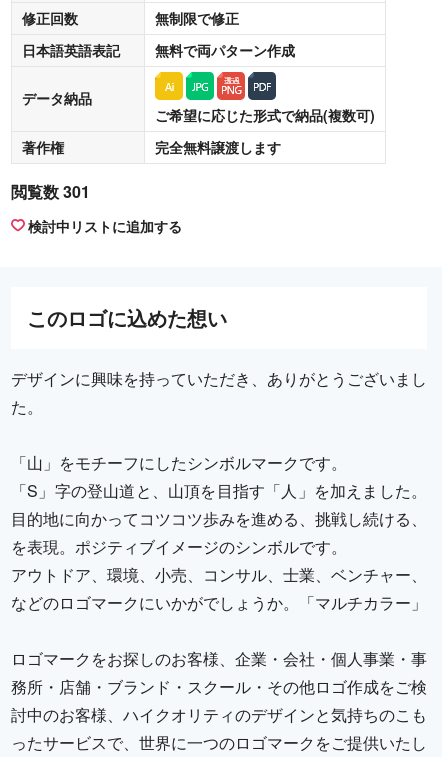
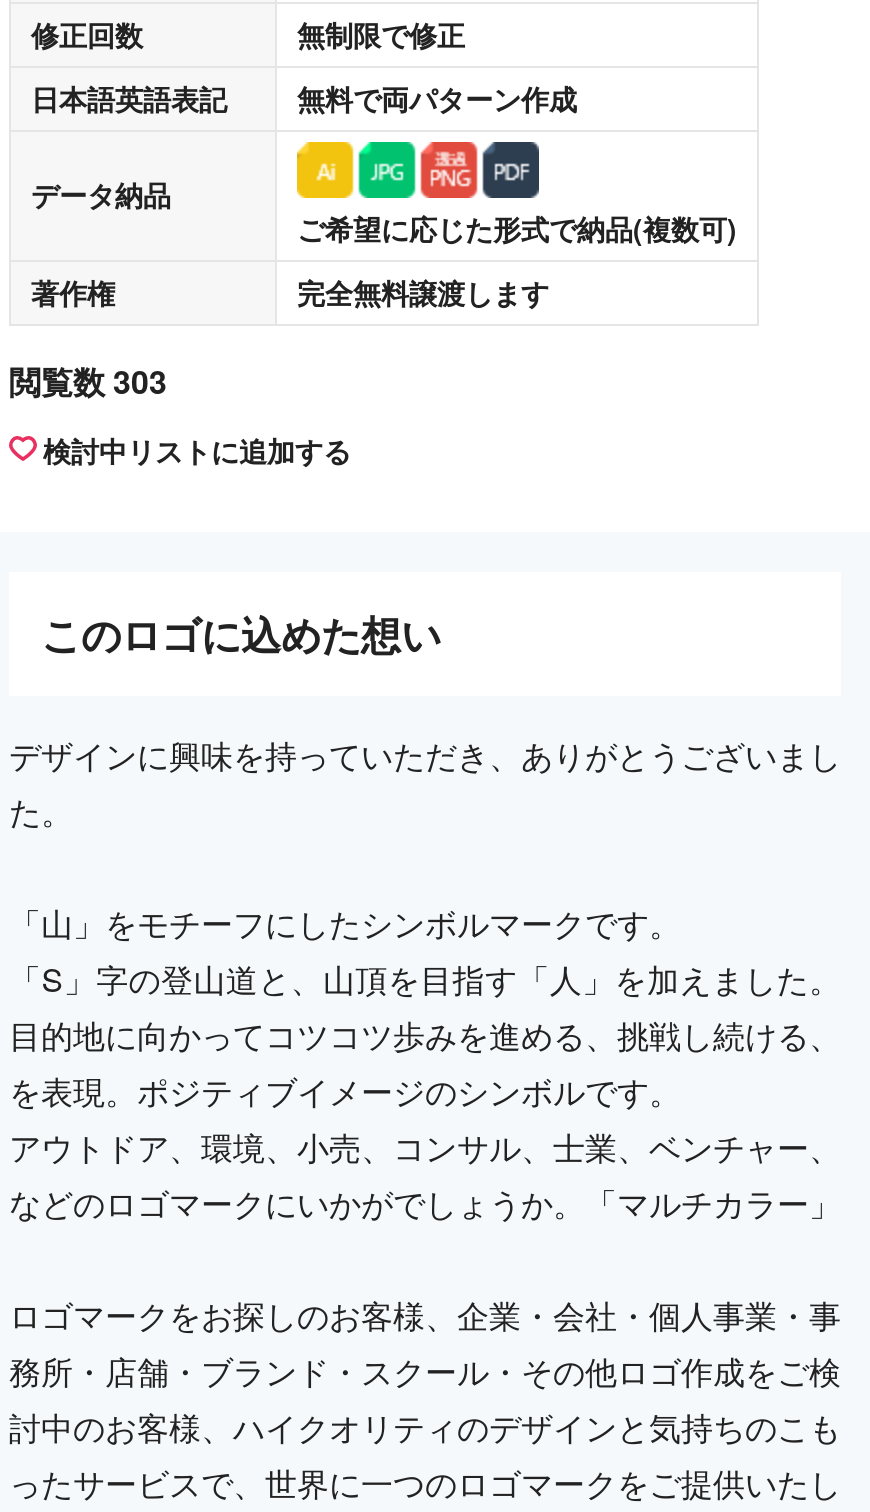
- 閲覧数 301
+ 閲覧数 303
